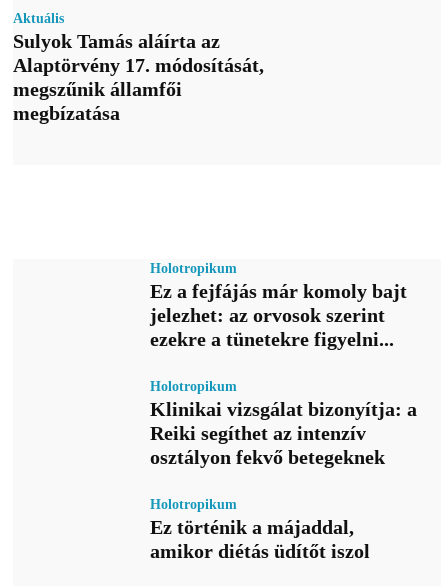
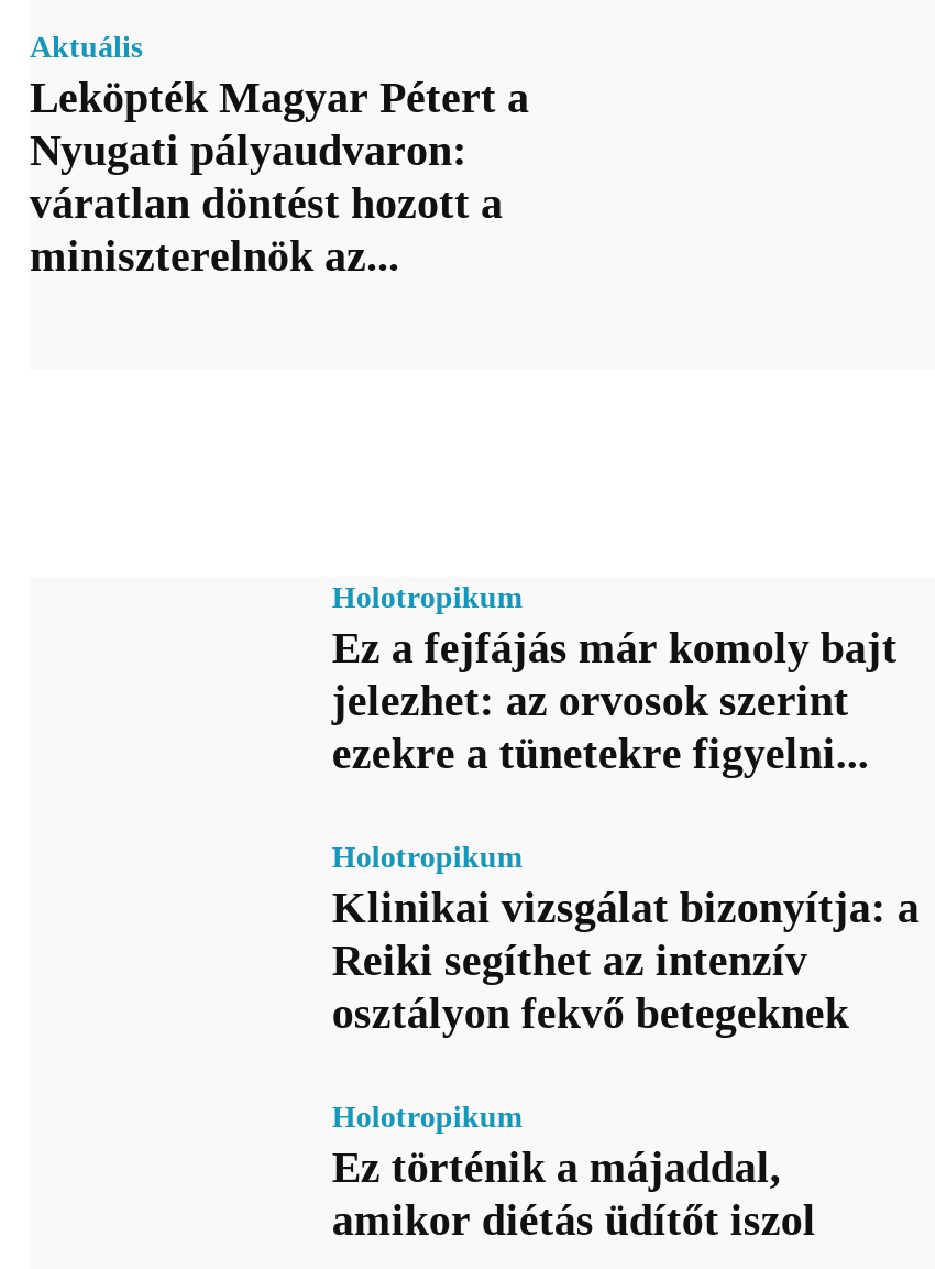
- Sulyok Tamás aláírta az
- Alaptörvény 17. módosítását,
- megszűnik államfői
- megbízatása
+ Leköpték Magyar Pétert a
+ Nyugati pályaudvaron:
+ váratlan döntést hozott a
+ miniszterelnök az...
